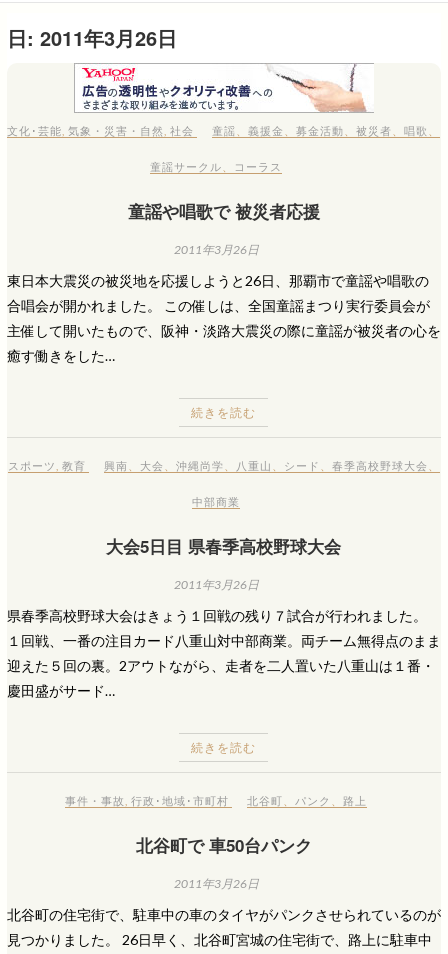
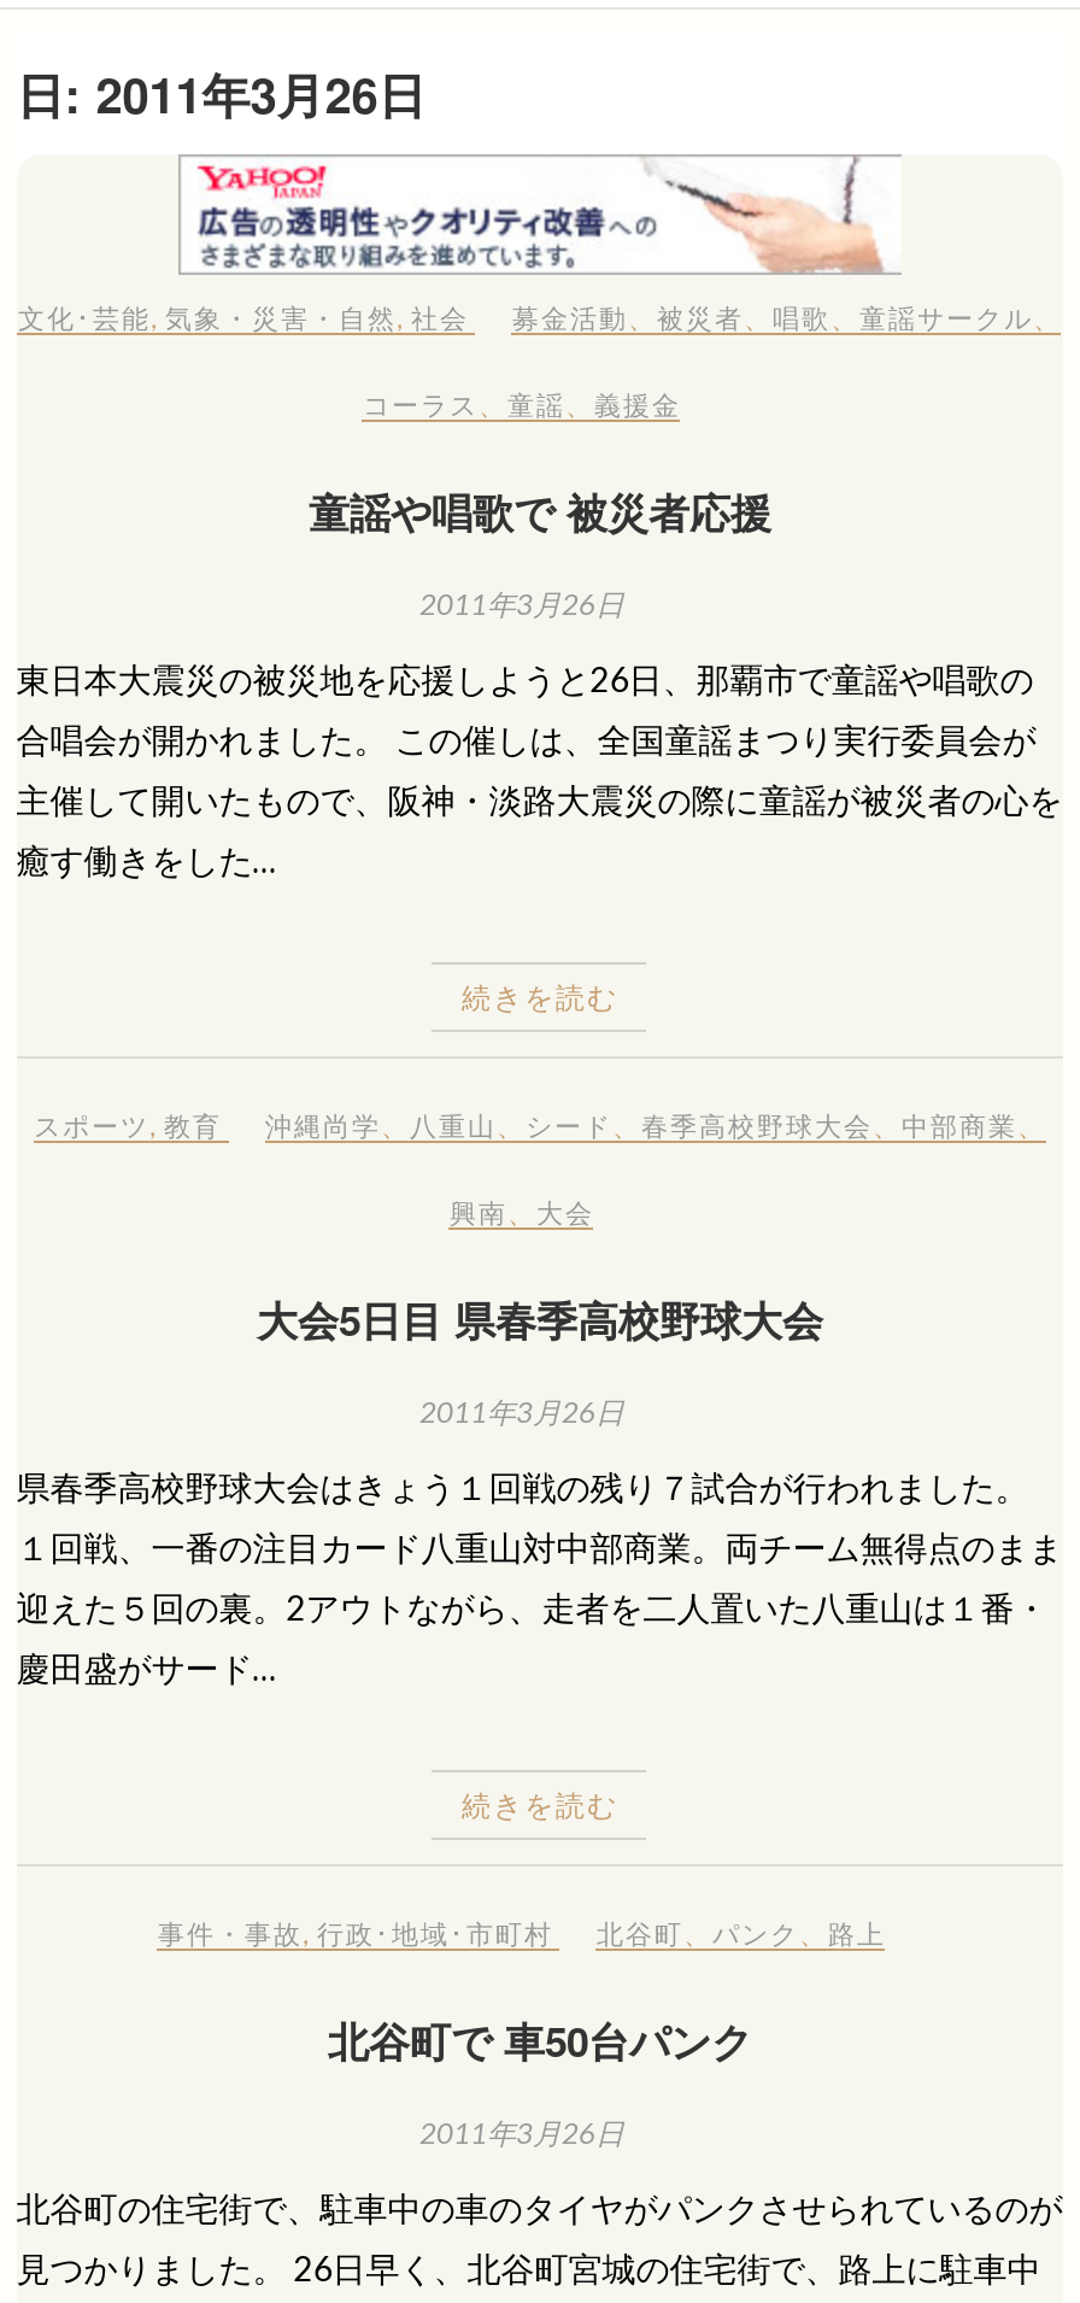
- 童謡、義援金、募金活動、被災者、唱歌、
+ 募金活動、被災者、唱歌、童謡サークル、

- 童謡サークル、コーラス
+ コーラス、童謡、義援金

- 興南、大会、沖縄尚学、八重山、シード、春季高校野球大会、
+ 沖縄尚学、八重山、シード、春季高校野球大会、中部商業、

- 中部商業
+ 興南、大会
